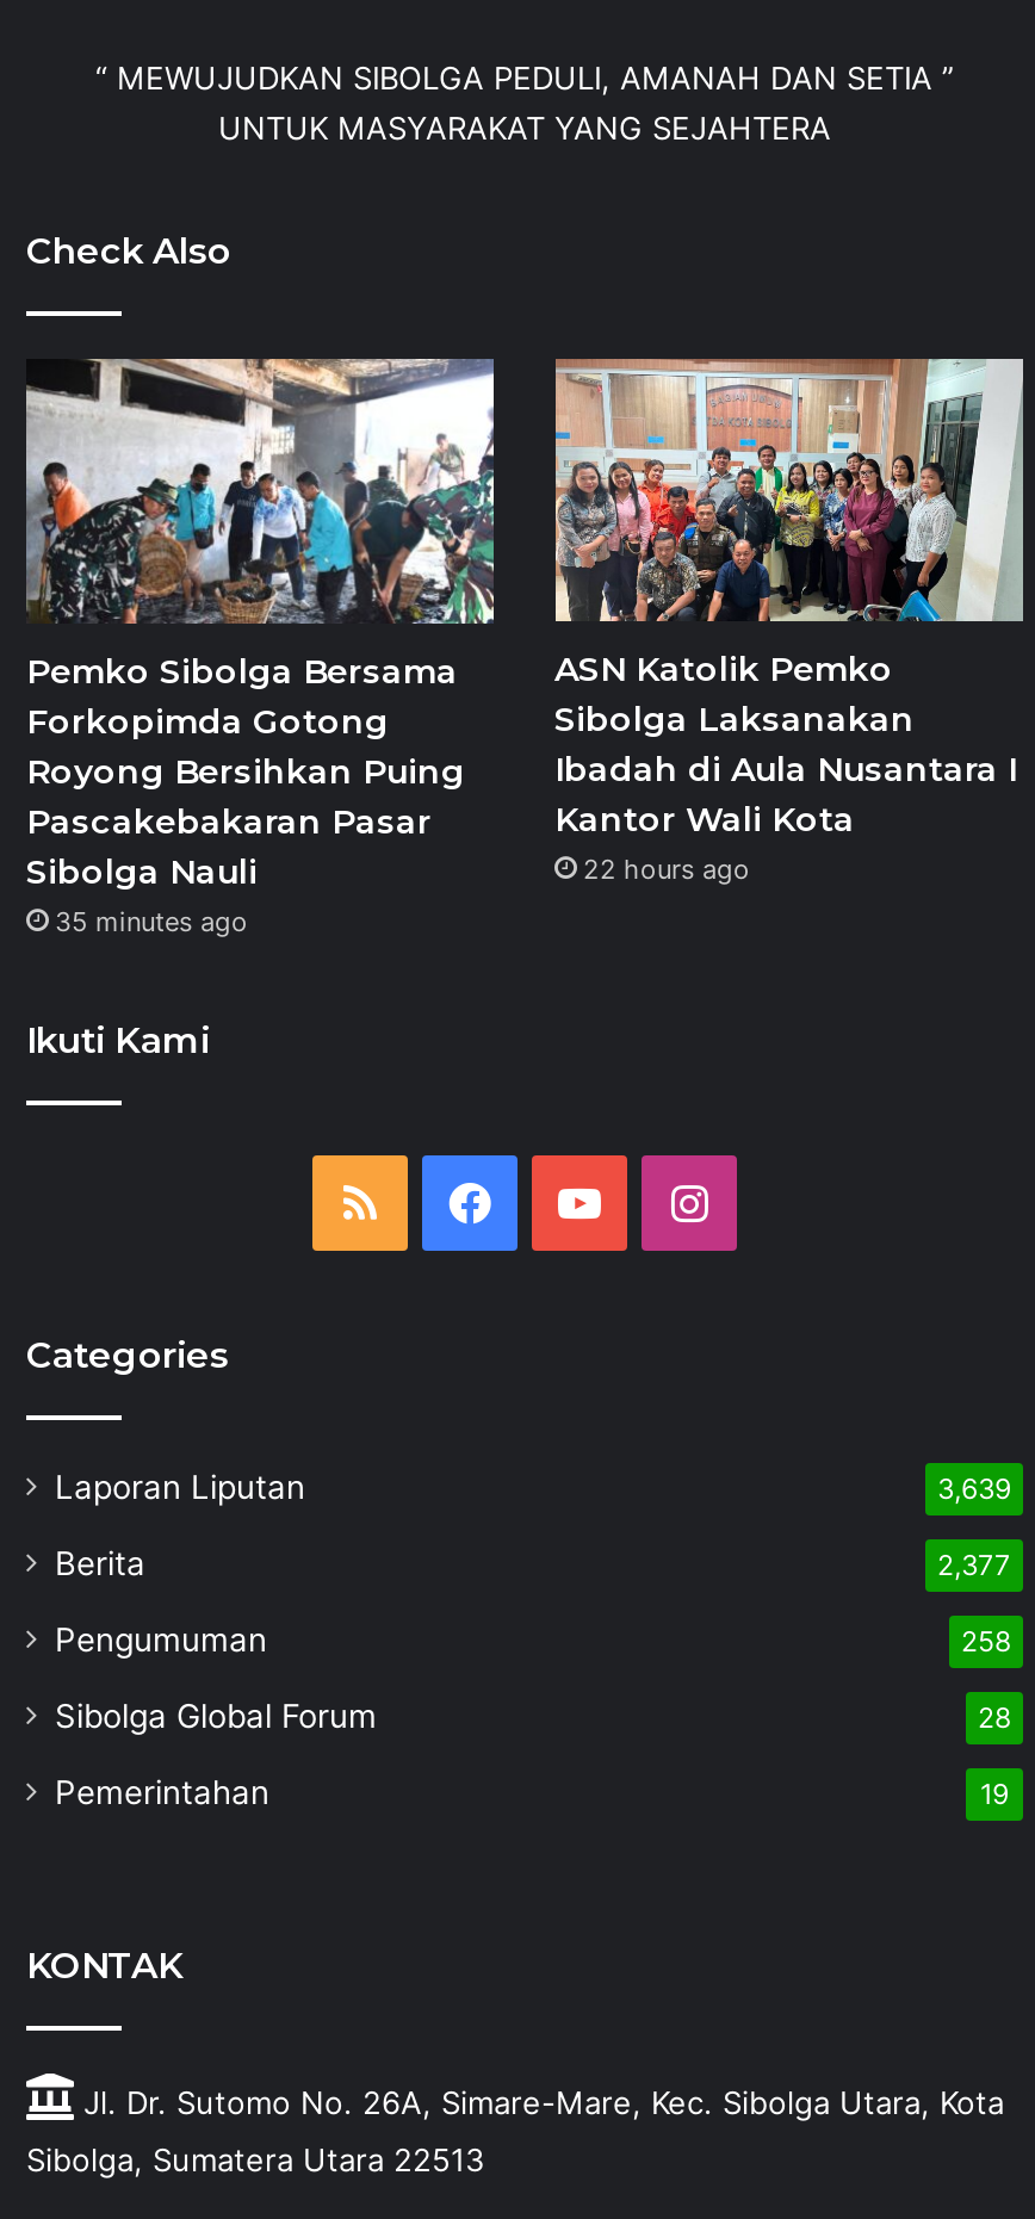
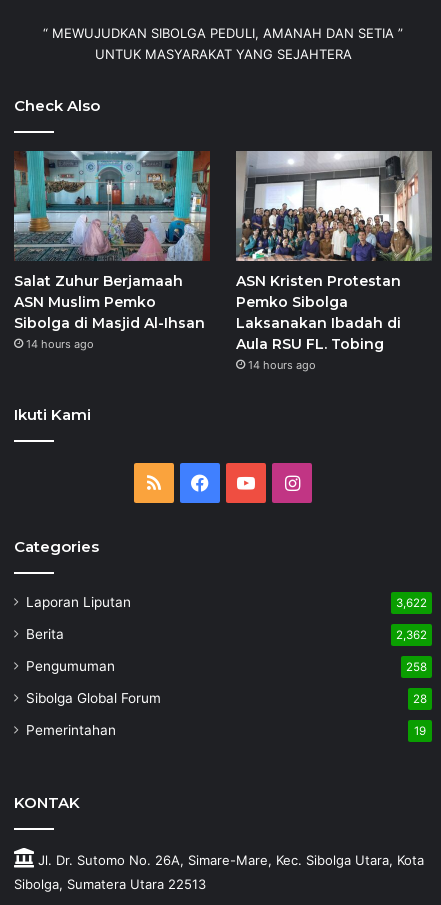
- [image]
- Pemko Sibolga Bersama
- Forkopimda Gotong
- Royong Bersihkan Puing
- Pascakebakaran Pasar
- Sibolga Nauli
- 35 minutes ago
+ [image]
+ Salat Zuhur Berjamaah
+ ASN Muslim Pemko
+ Sibolga di Masjid Al-Ihsan
+ 14 hours ago

- [image]
- ASN Katolik Pemko
- Sibolga Laksanakan
- Ibadah di Aula Nusantara I
- Kantor Wali Kota
- 22 hours ago
+ [image]
+ ASN Kristen Protestan
+ Pemko Sibolga
+ Laksanakan Ibadah di
+ Aula RSU FL. Tobing
+ 14 hours ago

- 3,639
+ 3,622

- 2,377
+ 2,362
